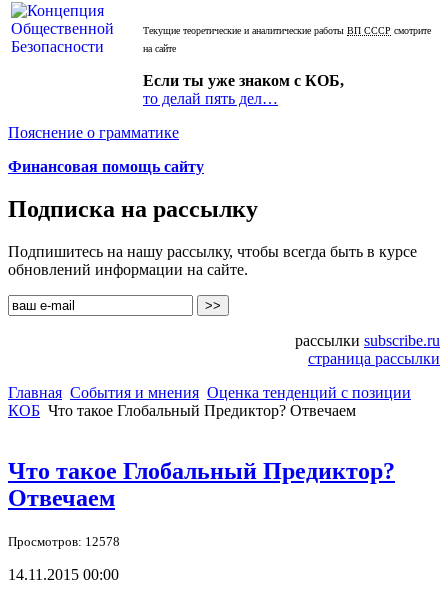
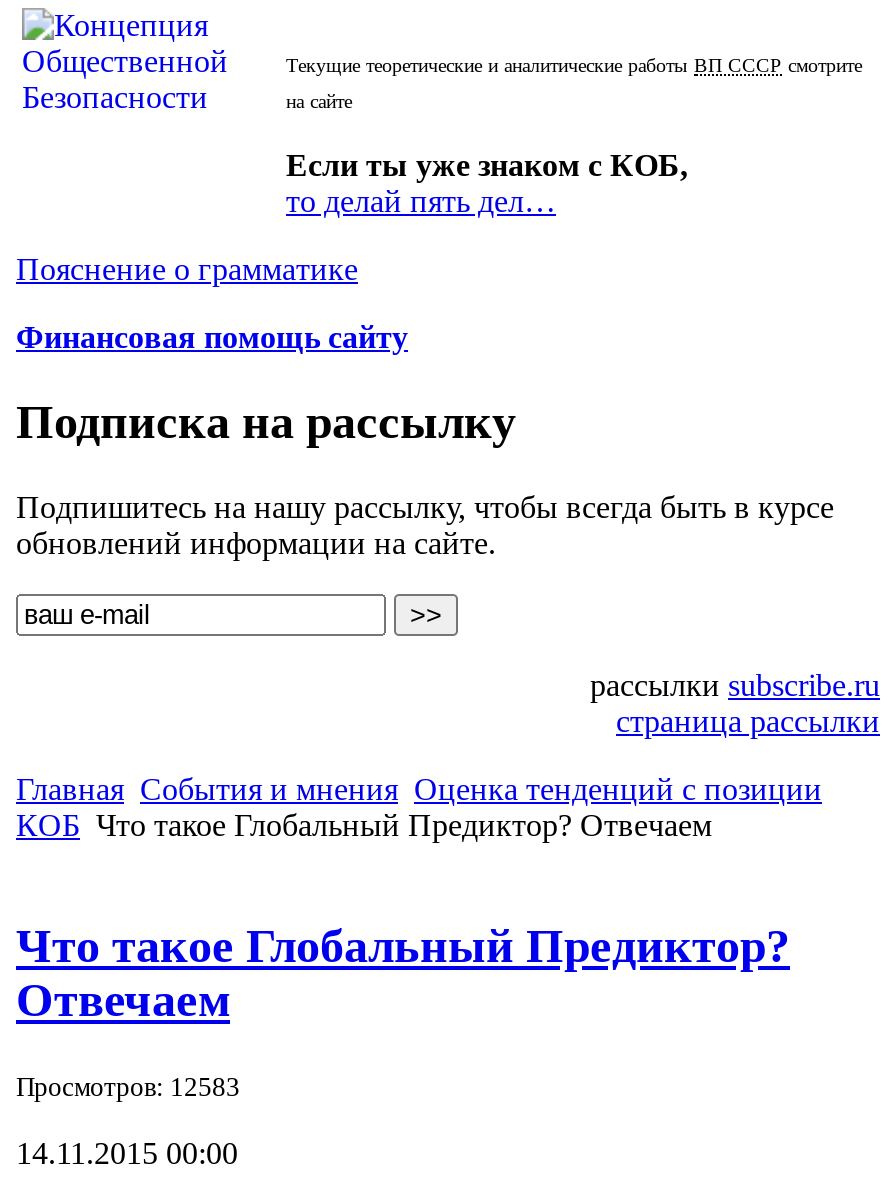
- Просмотров: 12578
+ Просмотров: 12583
